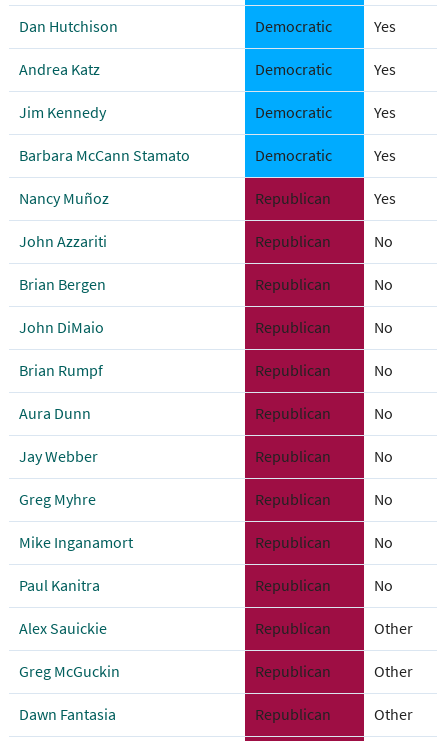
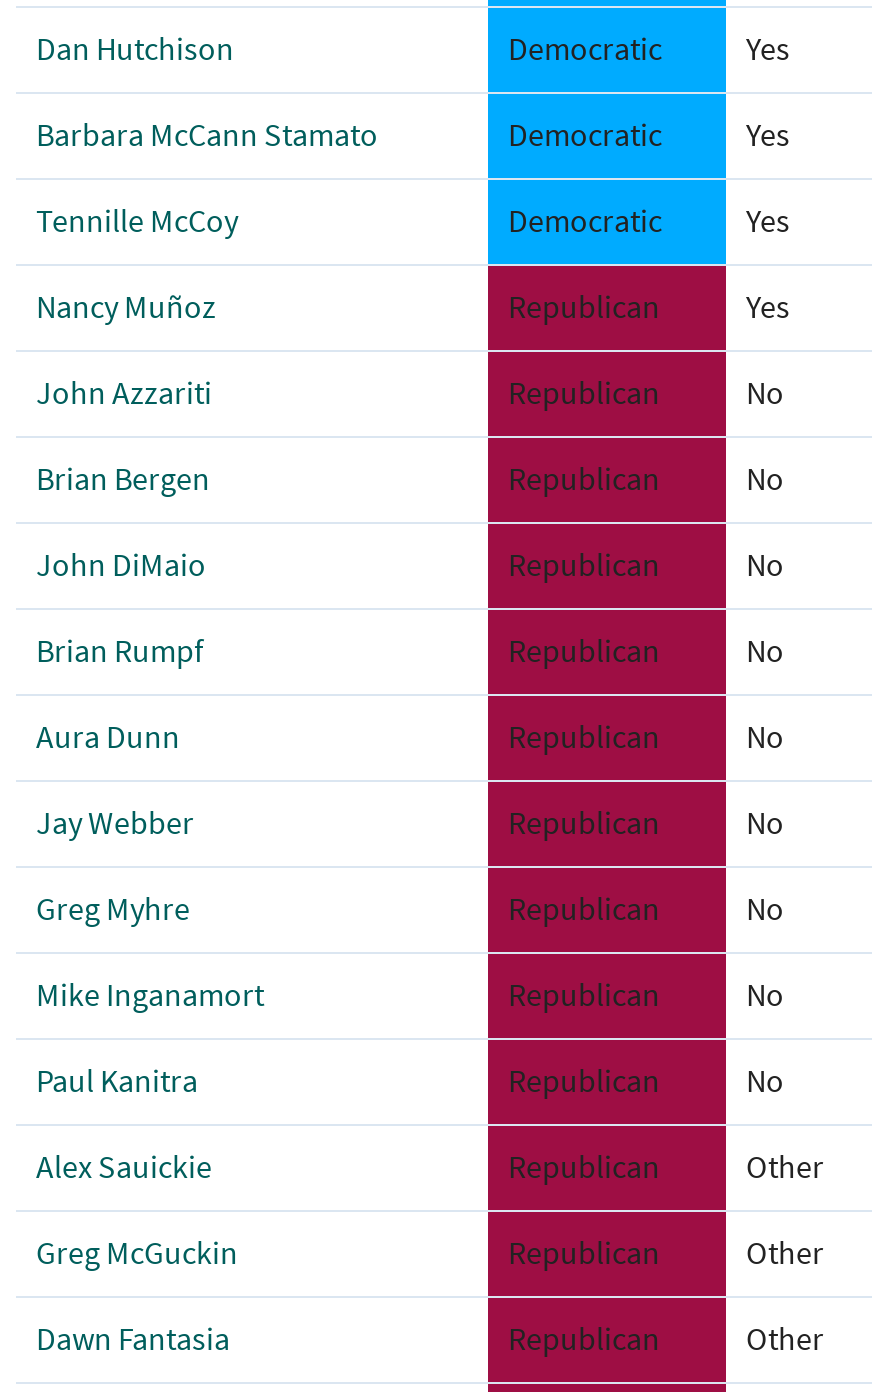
- Andrea Katz

- Jim Kennedy
- Democratic
- Yes
+ Tennille McCoy

moved up: Barbara McCann Stamato
